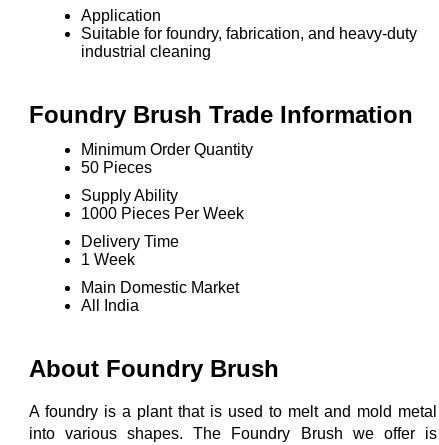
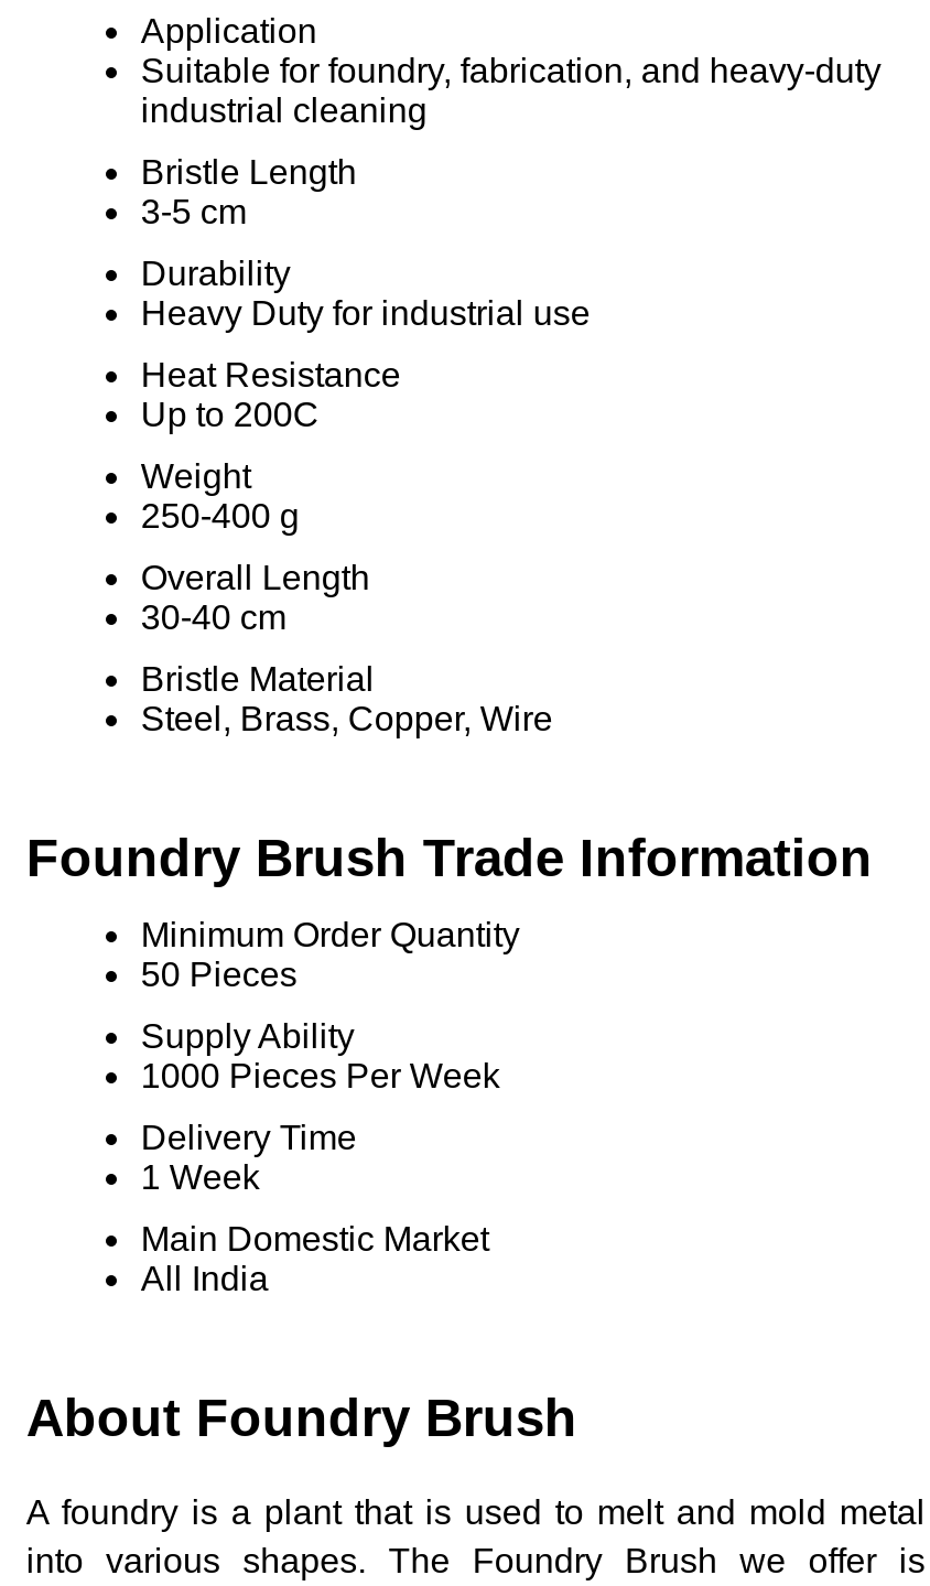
+ Bristle Length
+ 3-5 cm
+ Durability
+ Heavy Duty for industrial use
+ Heat Resistance
+ Up to 200C
+ Weight
+ 250-400 g
+ Overall Length
+ 30-40 cm
+ Bristle Material
+ Steel, Brass, Copper, Wire
